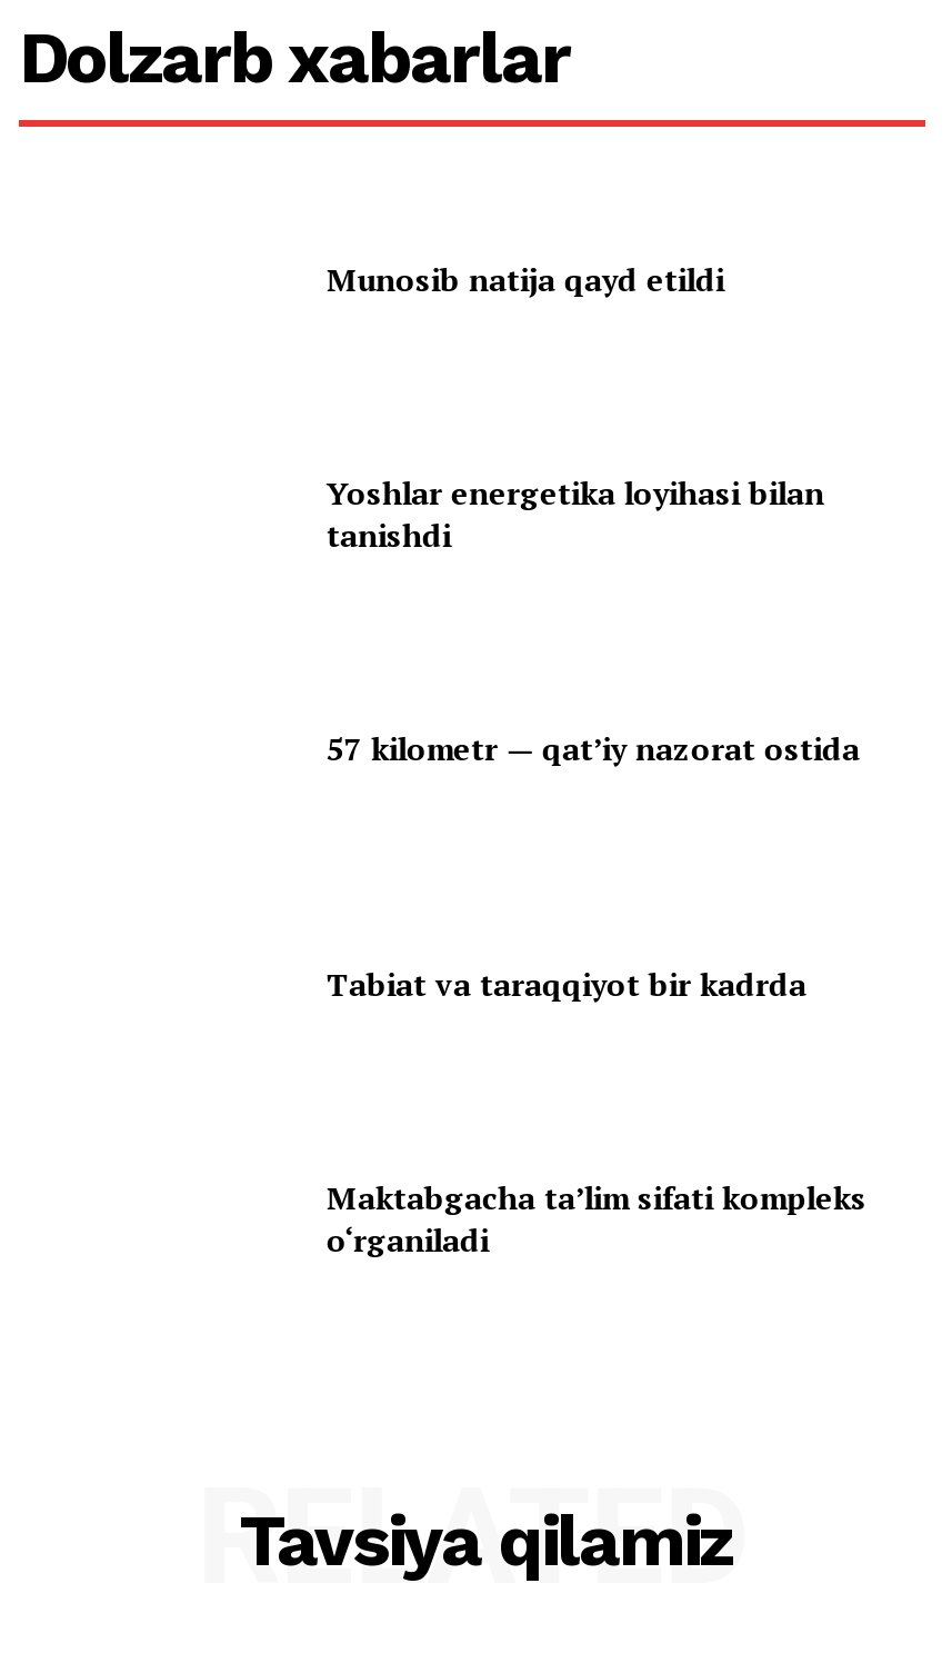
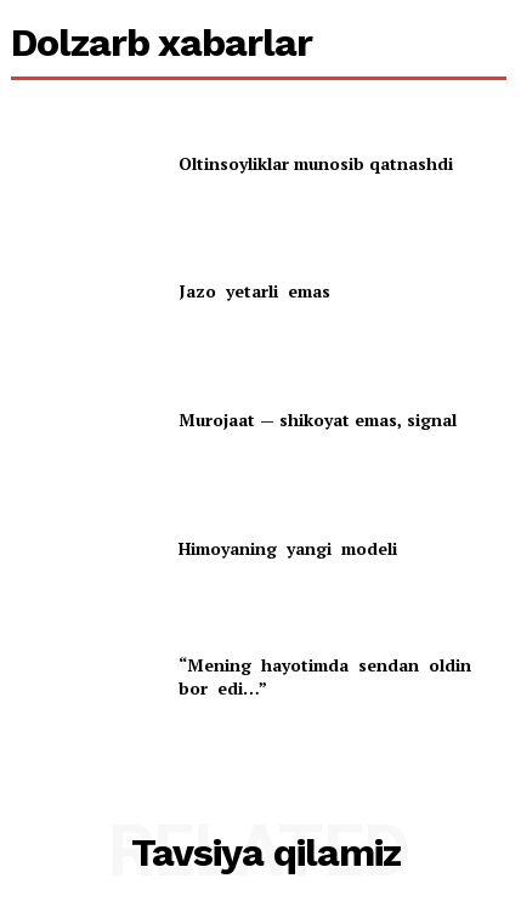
- Munosib natija qayd etildi
+ Oltinsoyliklar munosib qatnashdi

- Yoshlar energetika loyihasi bilan
- tanishdi
+ Jazo yetarli emas

- 57 kilometr — qat’iy nazorat ostida
+ Murojaat — shikoyat emas, signal

- Tabiat va taraqqiyot bir kadrda
+ Himoyaning yangi modeli

- Maktabgacha ta’lim sifati kompleks
- o‘rganiladi
+ “Mening hayotimda sendan oldin
+ bor edi…”
